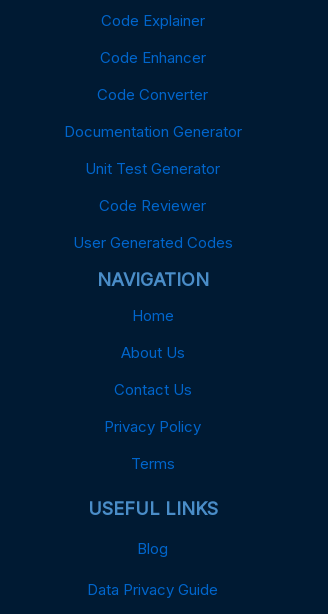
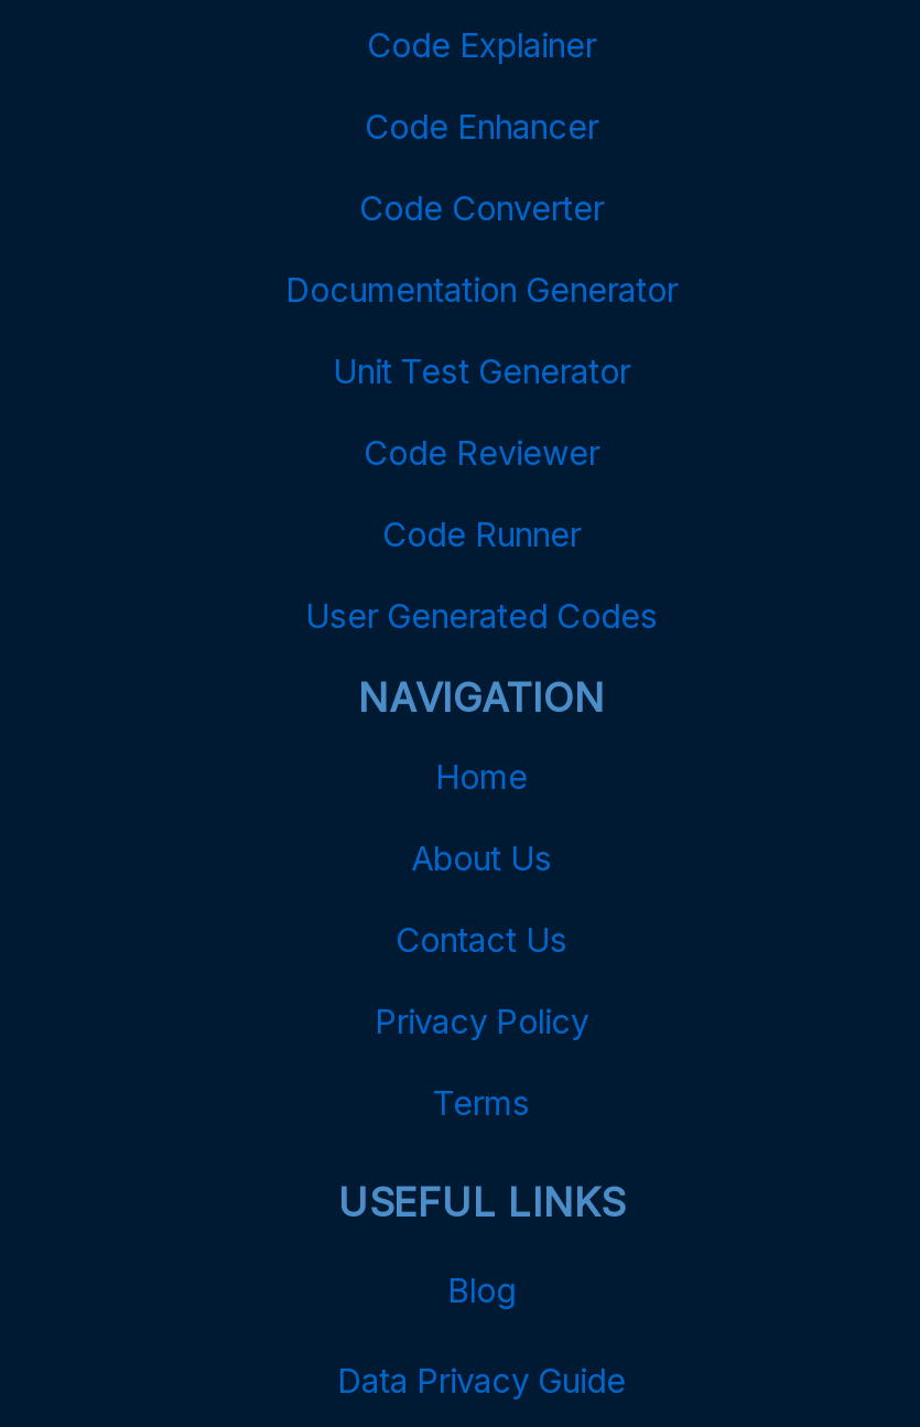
+ Code Runner
